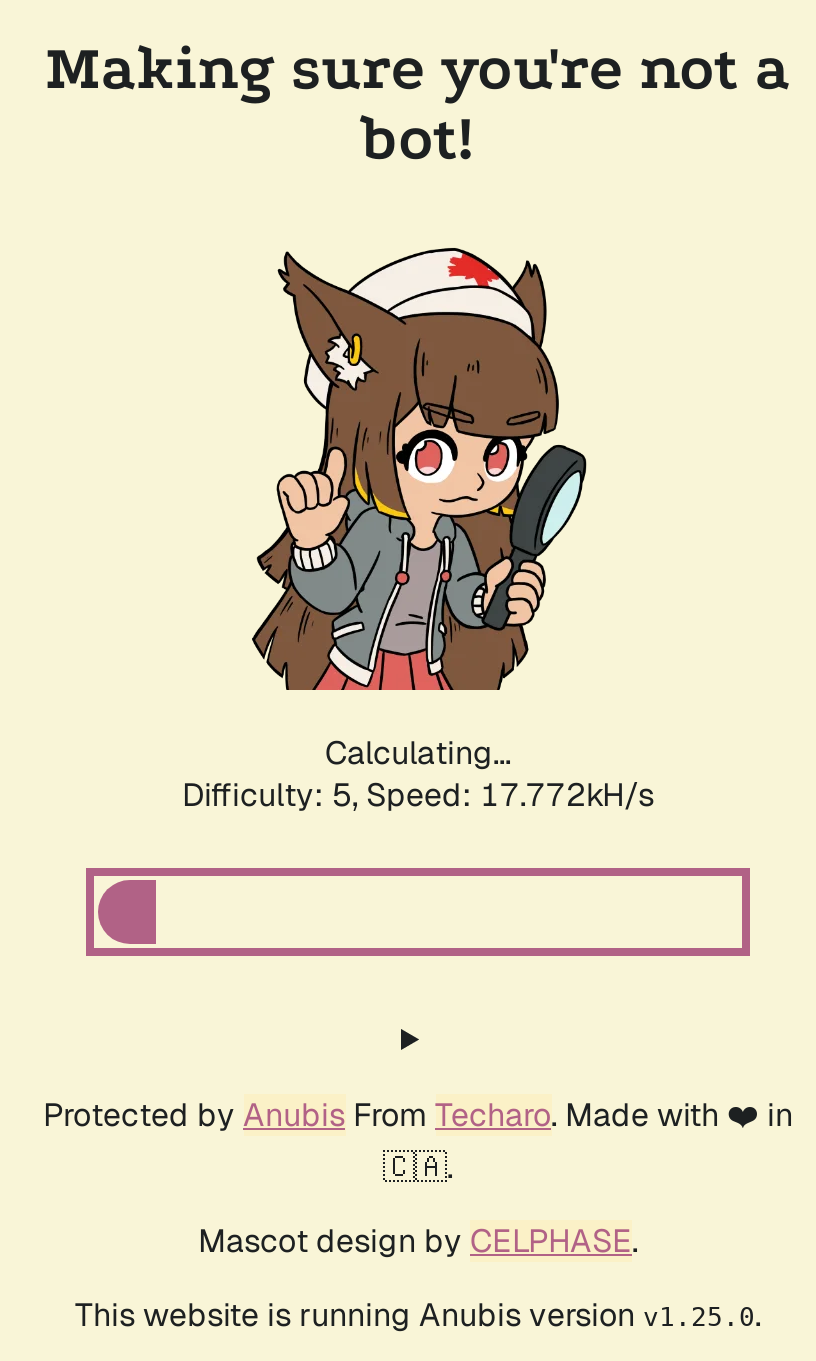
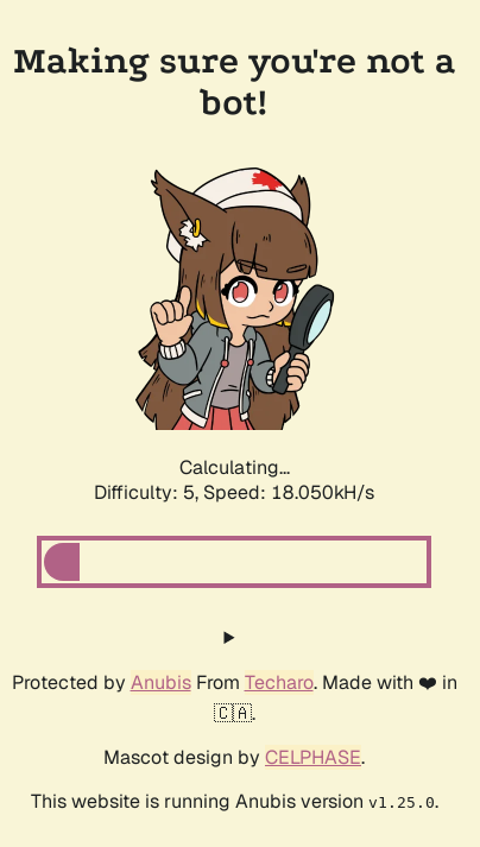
- Difficulty: 5, Speed: 17.772kH/s
+ Difficulty: 5, Speed: 18.050kH/s
